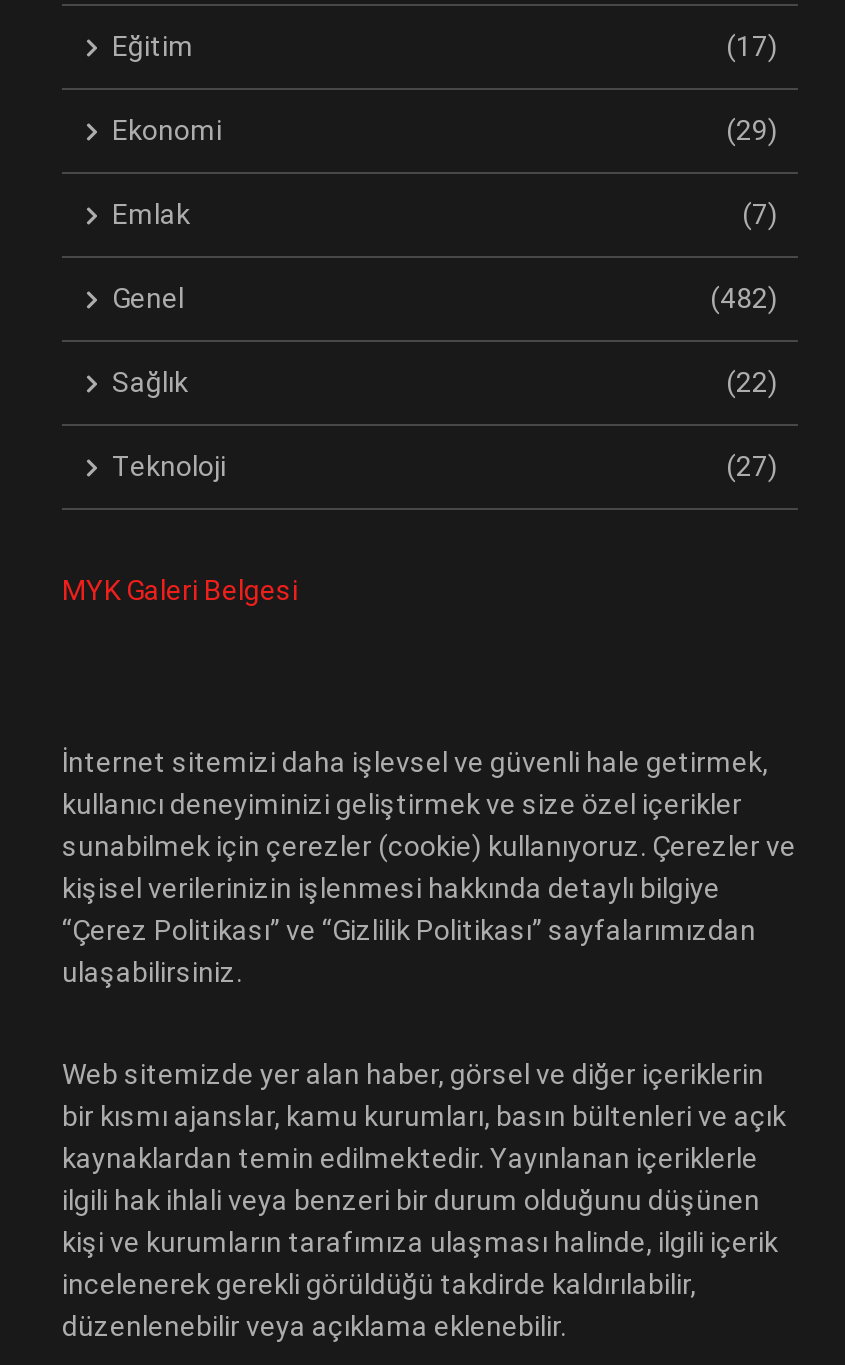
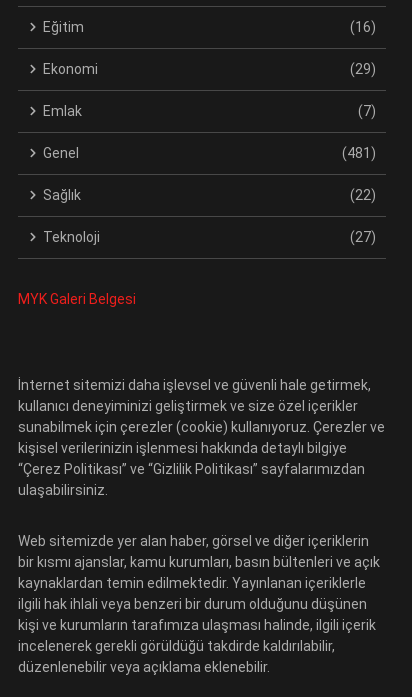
- (17)
+ (16)

- (482)
+ (481)
